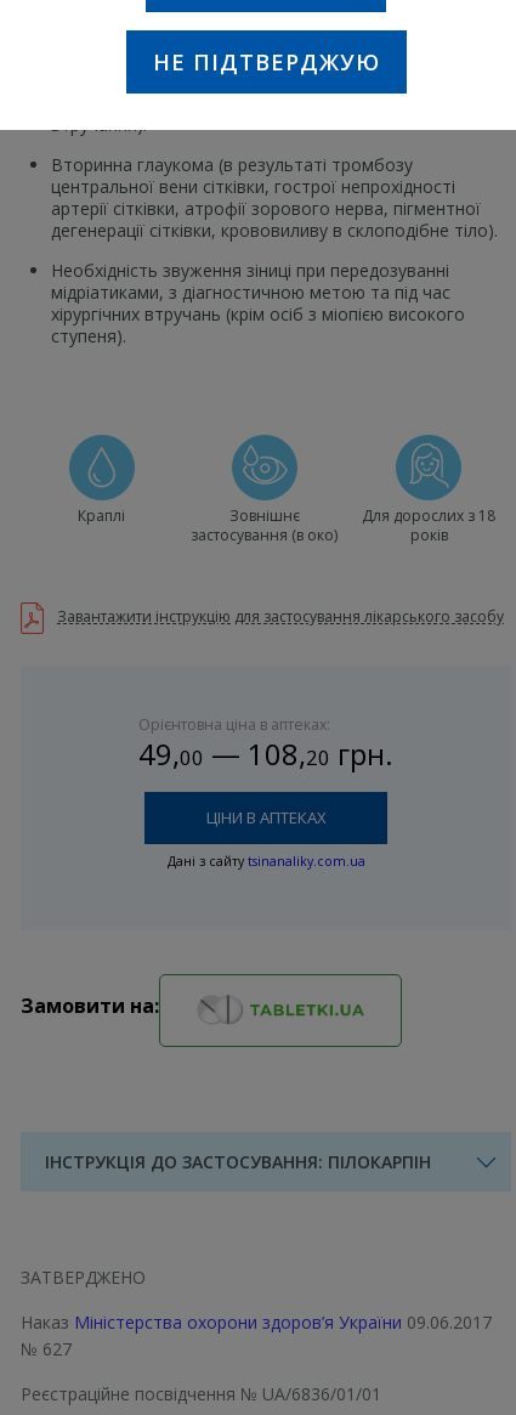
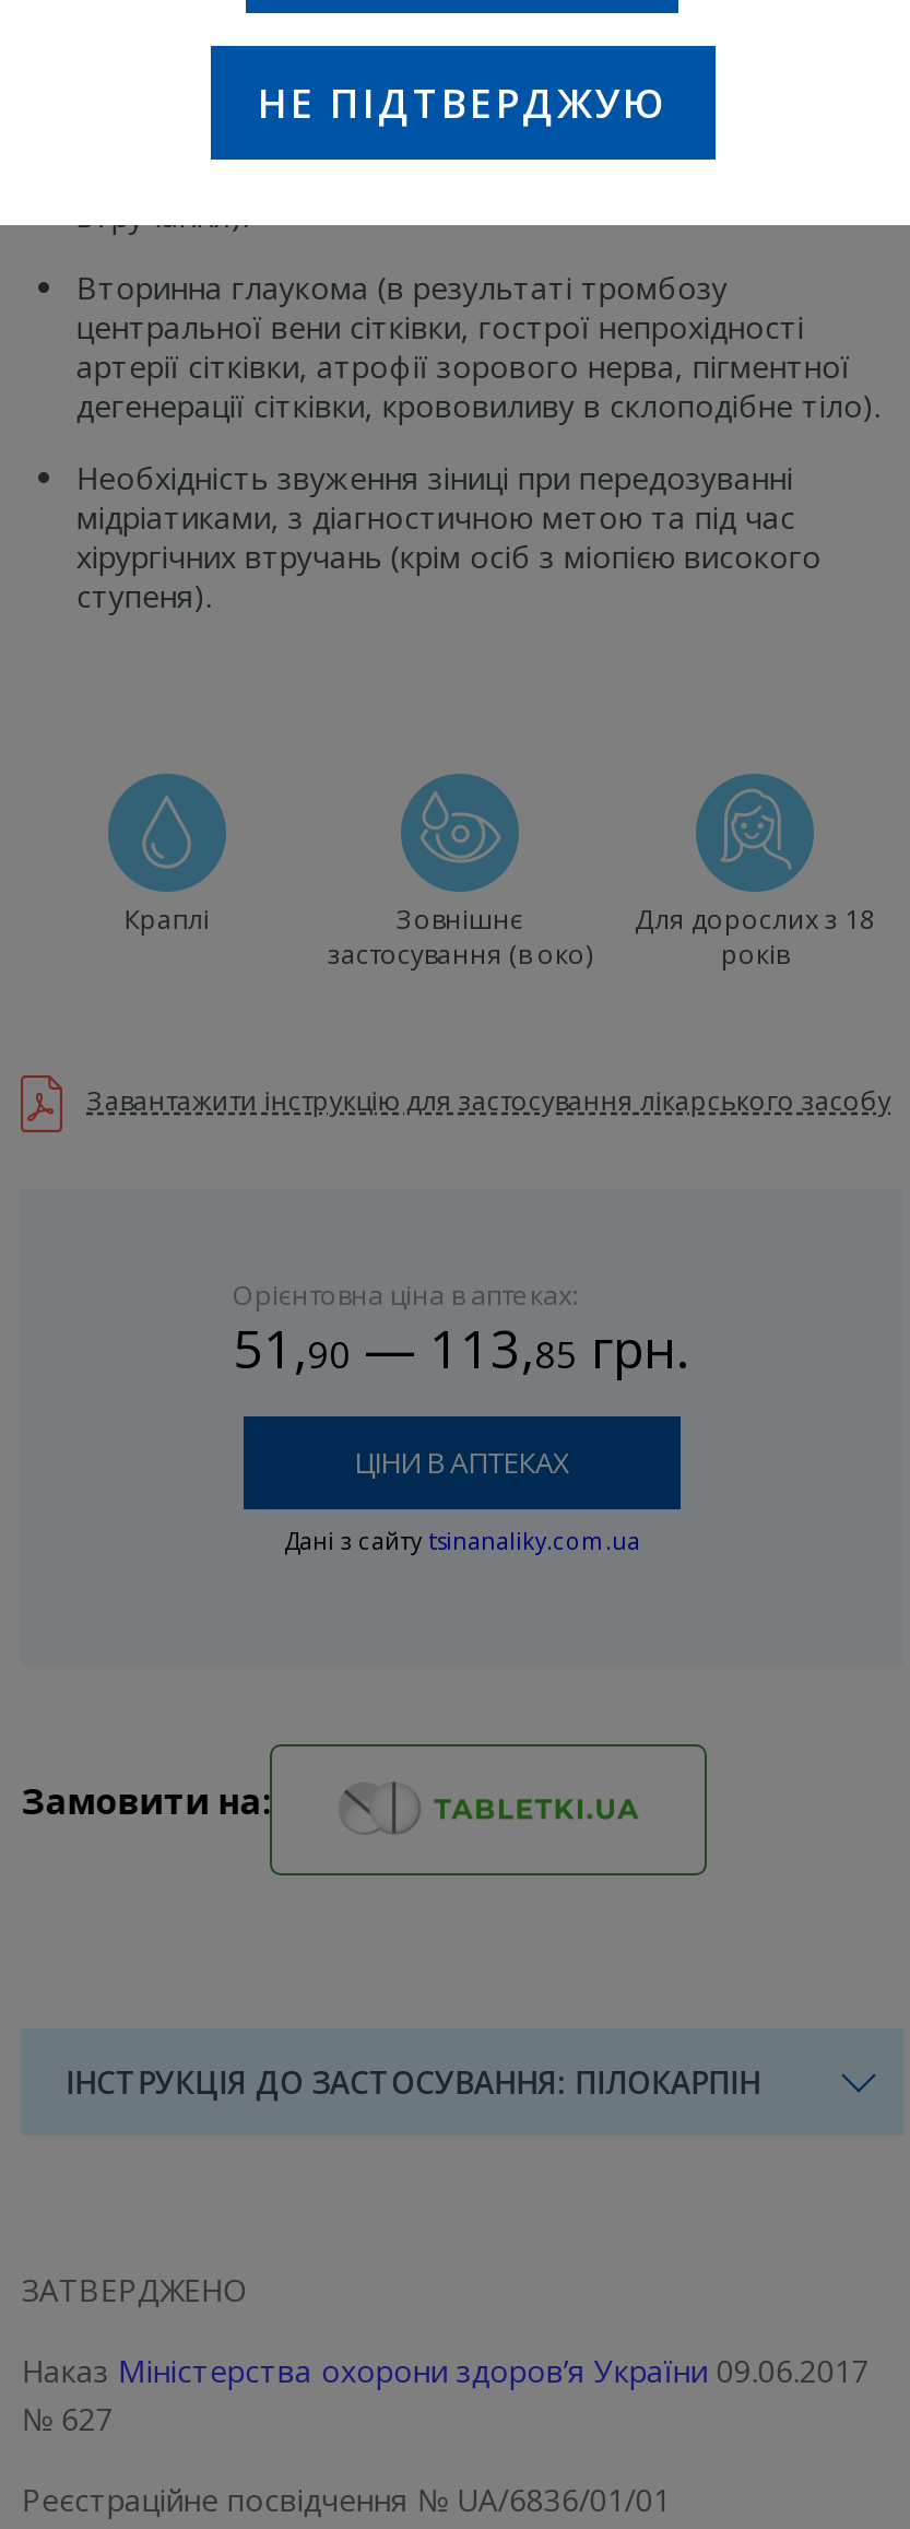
- 49, 00 — 108,20 грн.
+ 51, 90 — 113,85 грн.
